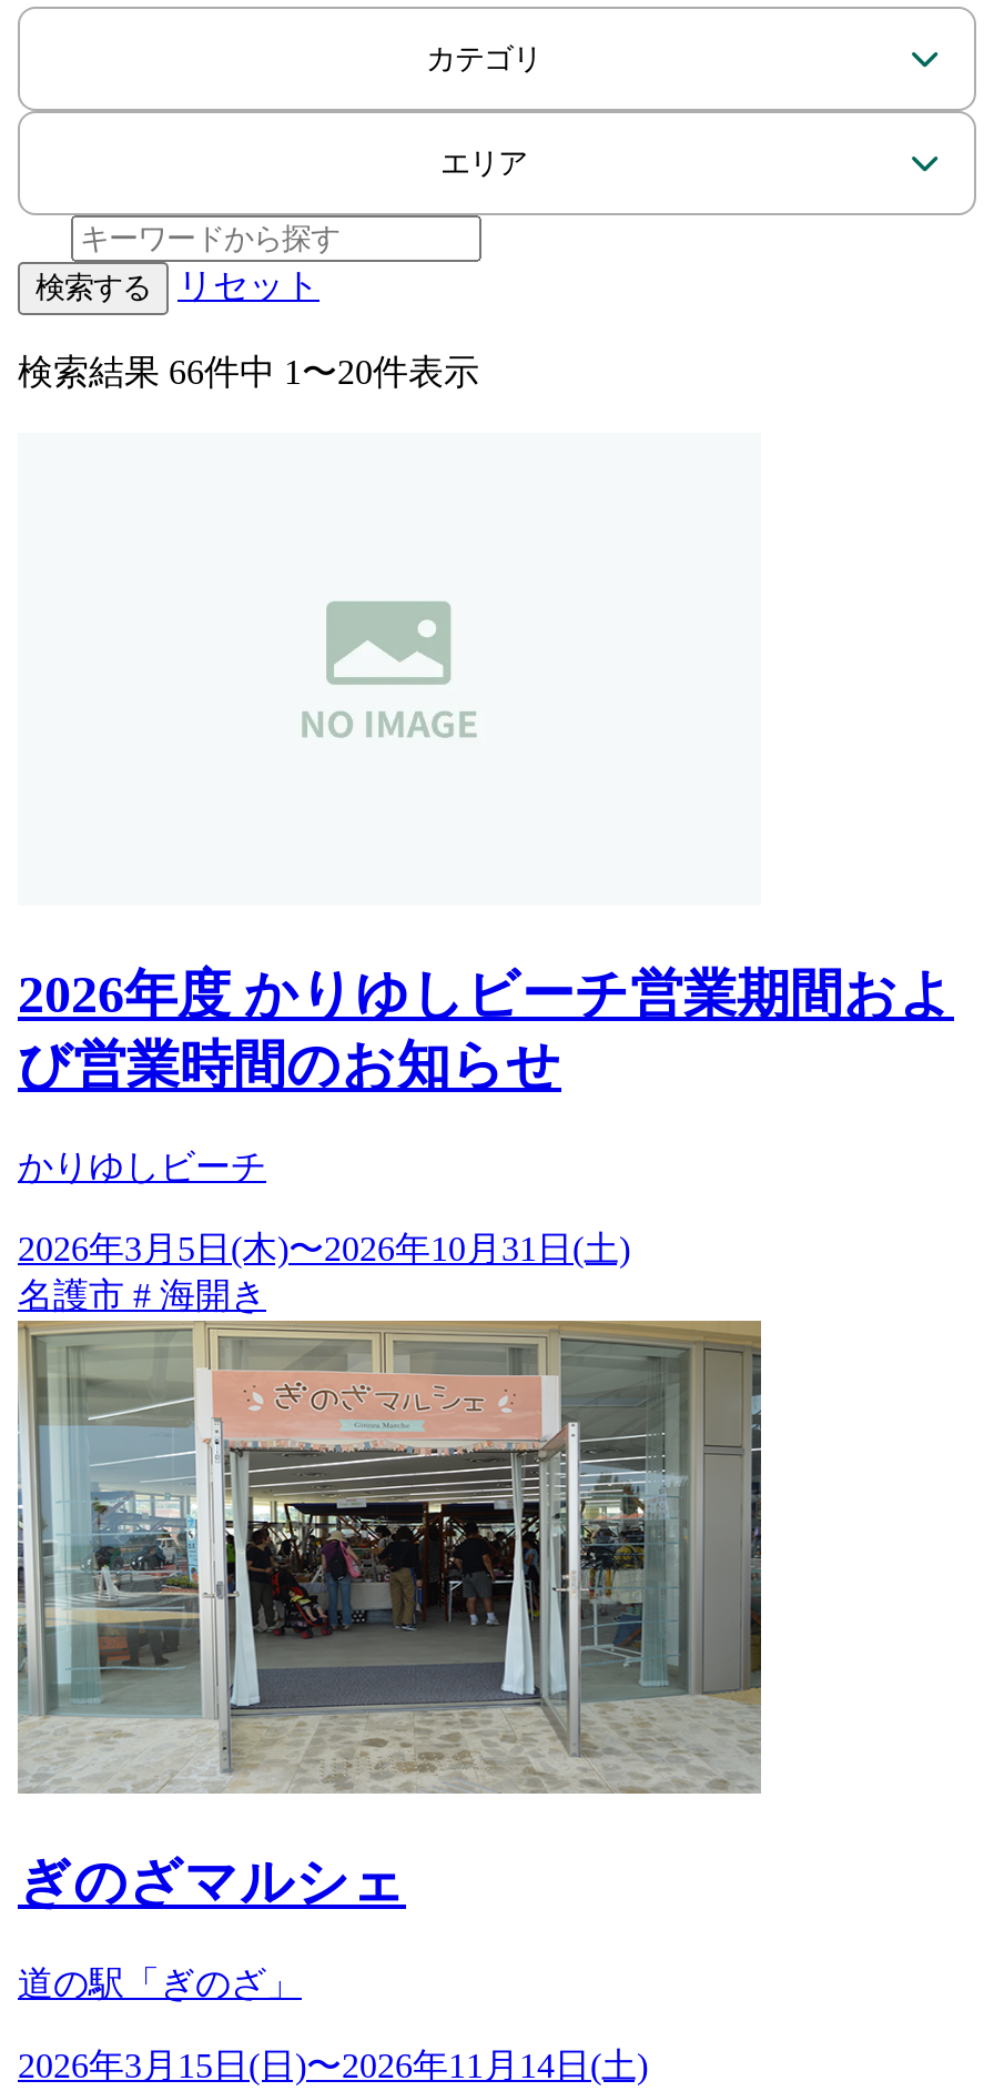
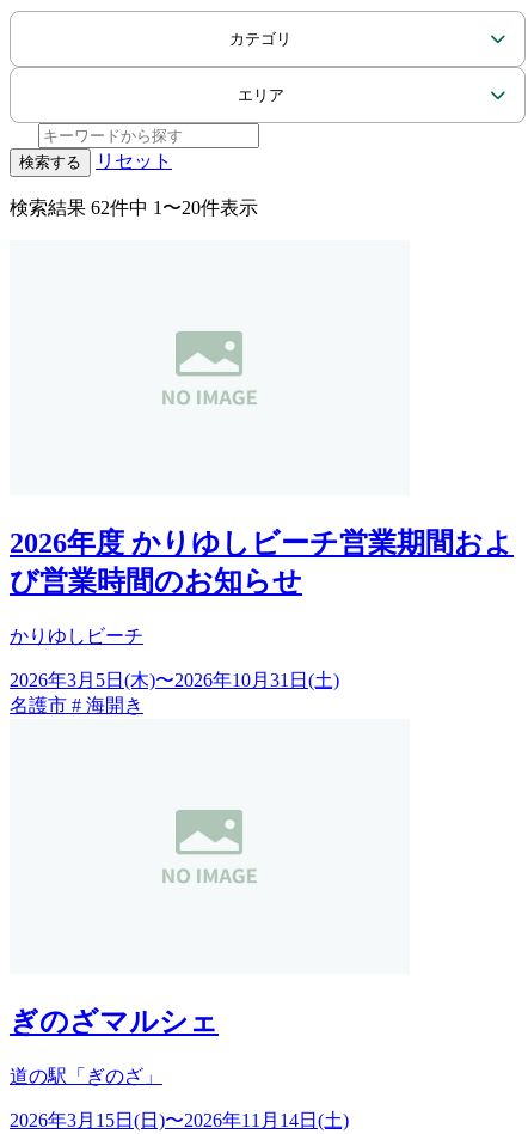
- 検索結果66件中 1〜20件表示
+ 検索結果62件中 1〜20件表示

- [image]
